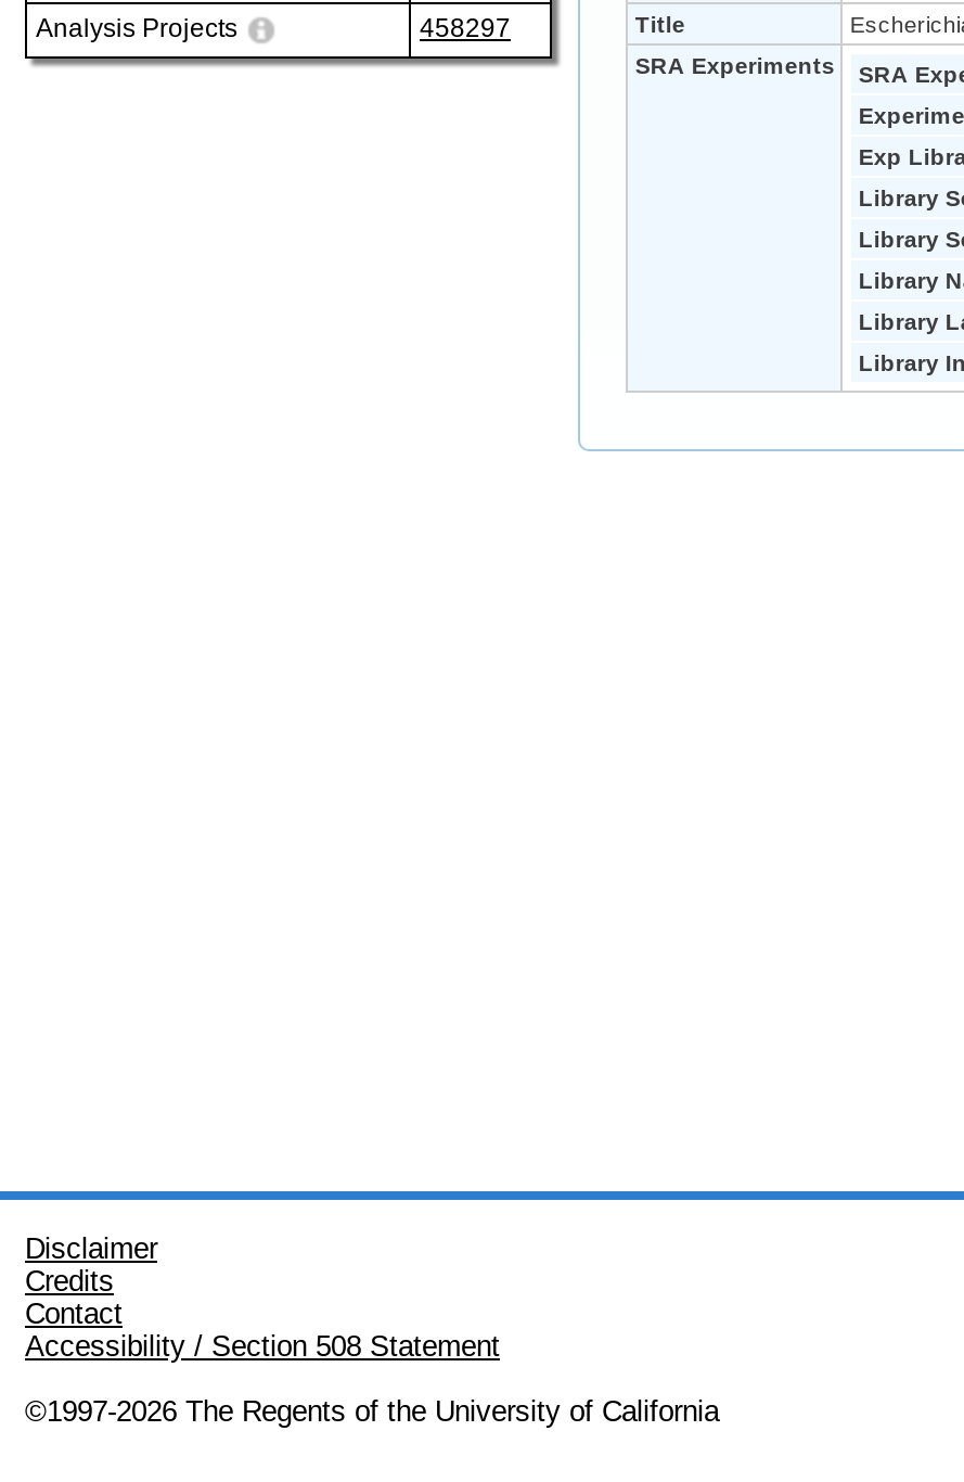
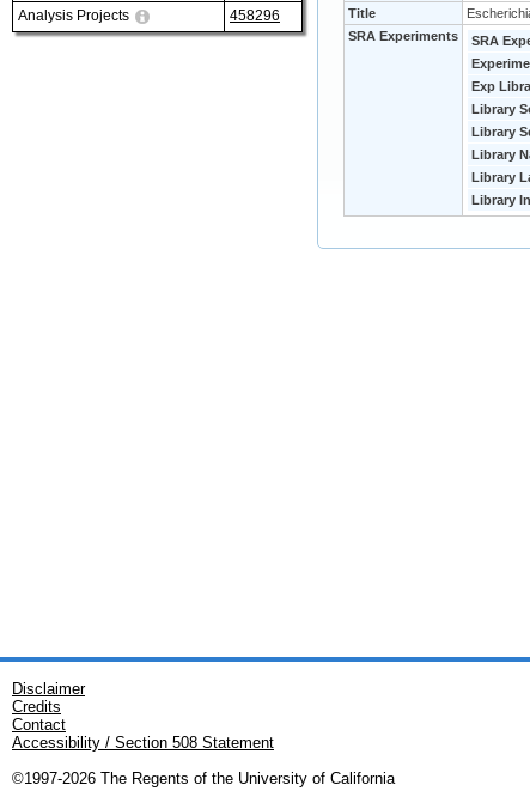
- 458297
+ 458296
